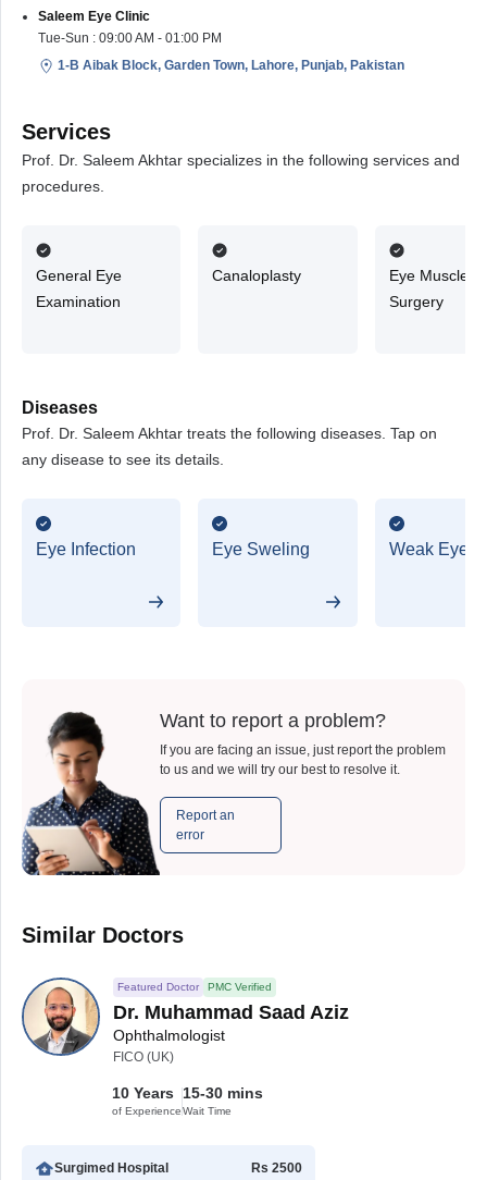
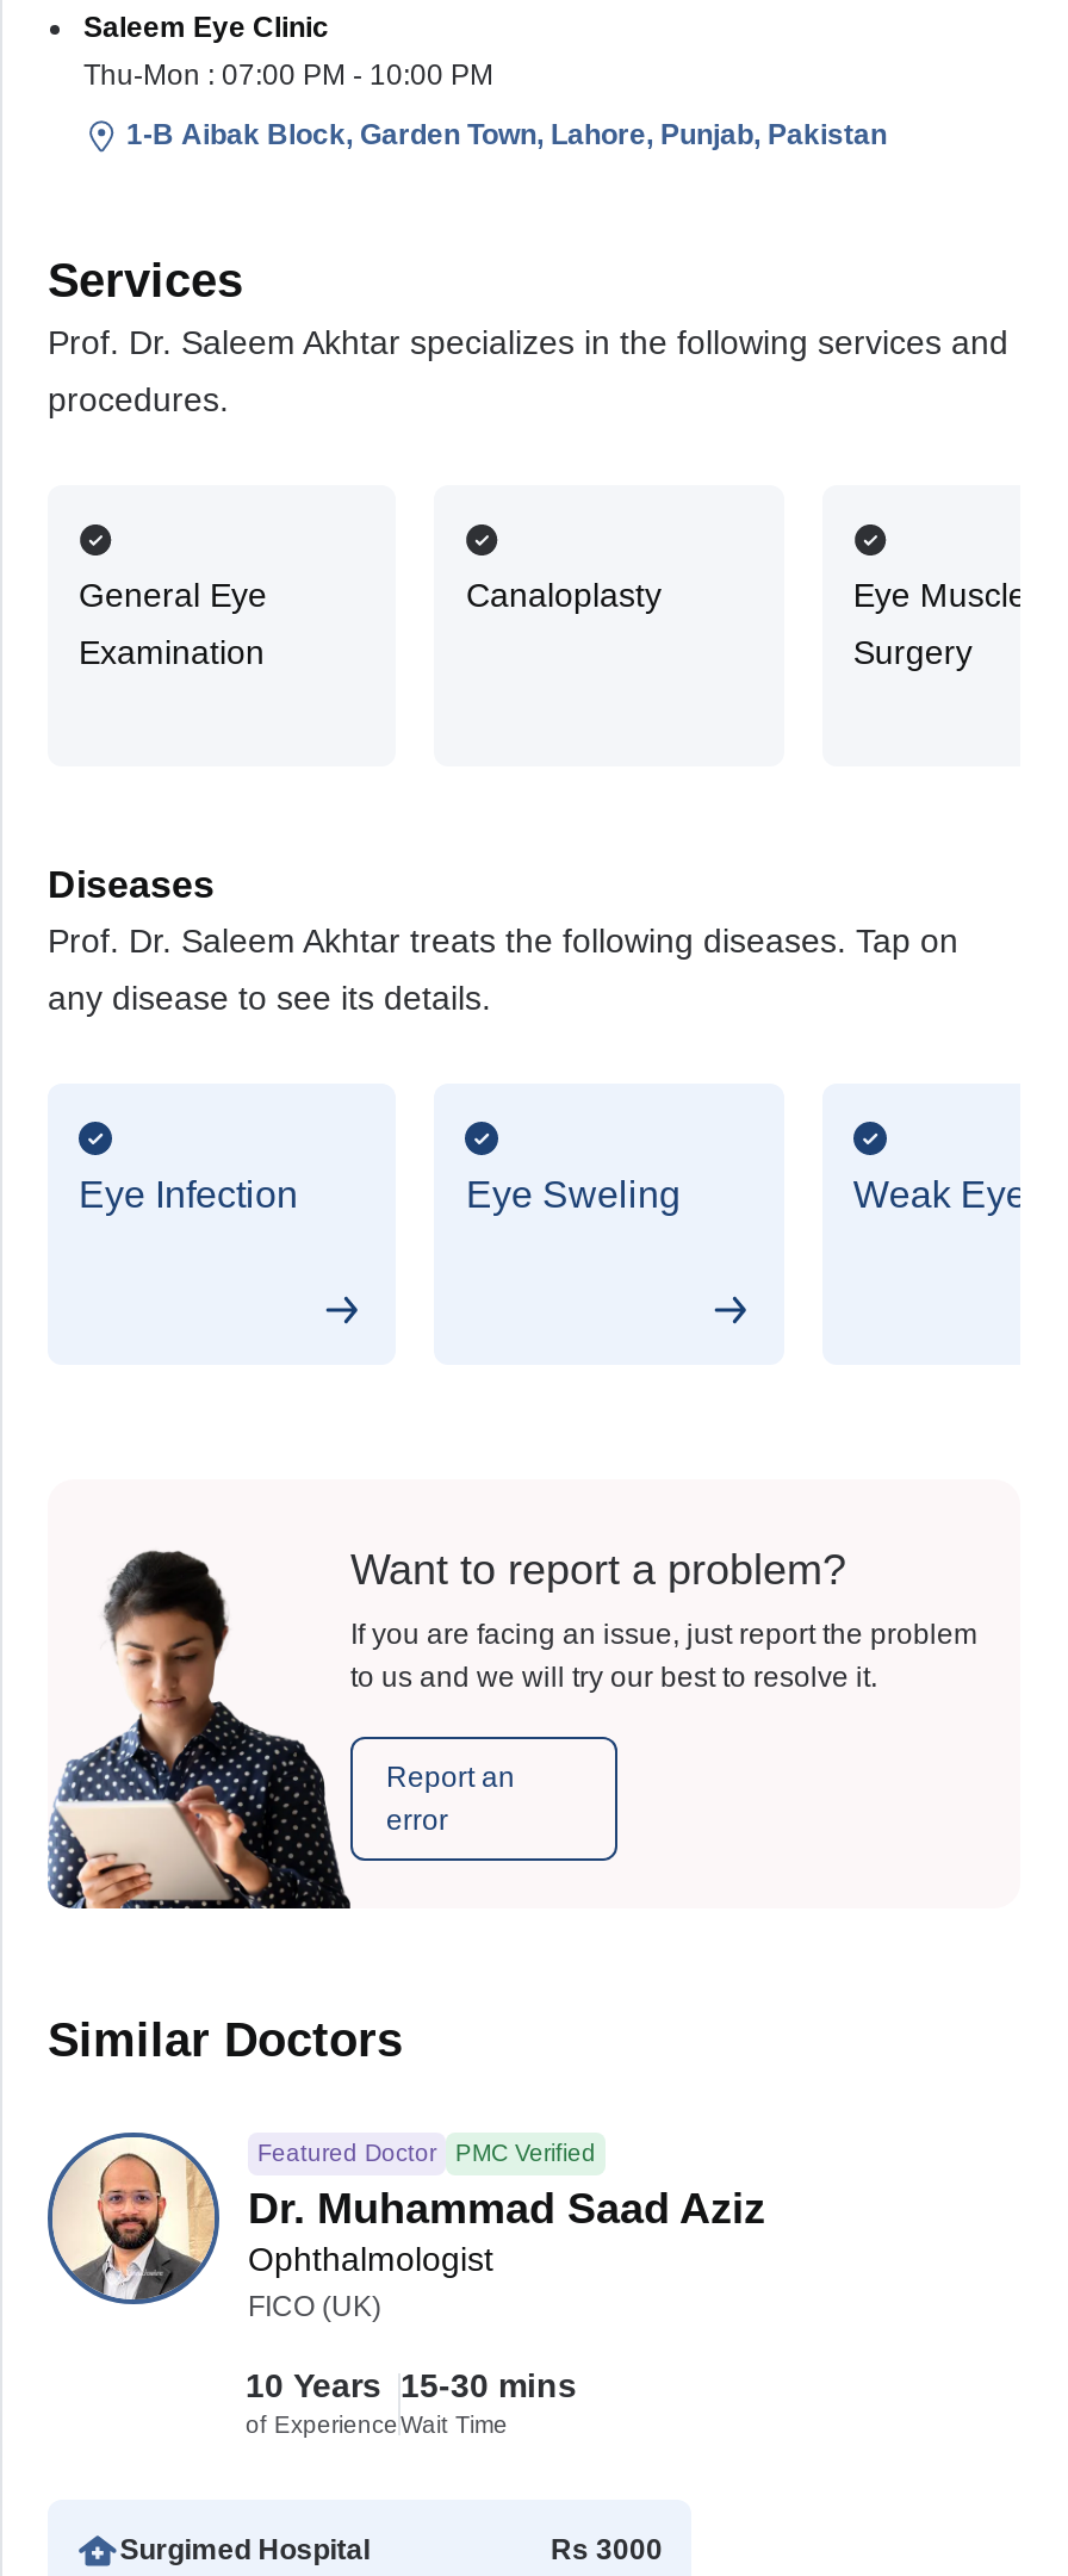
- Tue-Sun : 09:00 AM - 01:00 PM
+ Thu-Mon : 07:00 PM - 10:00 PM

- Rs 2500
+ Rs 3000
